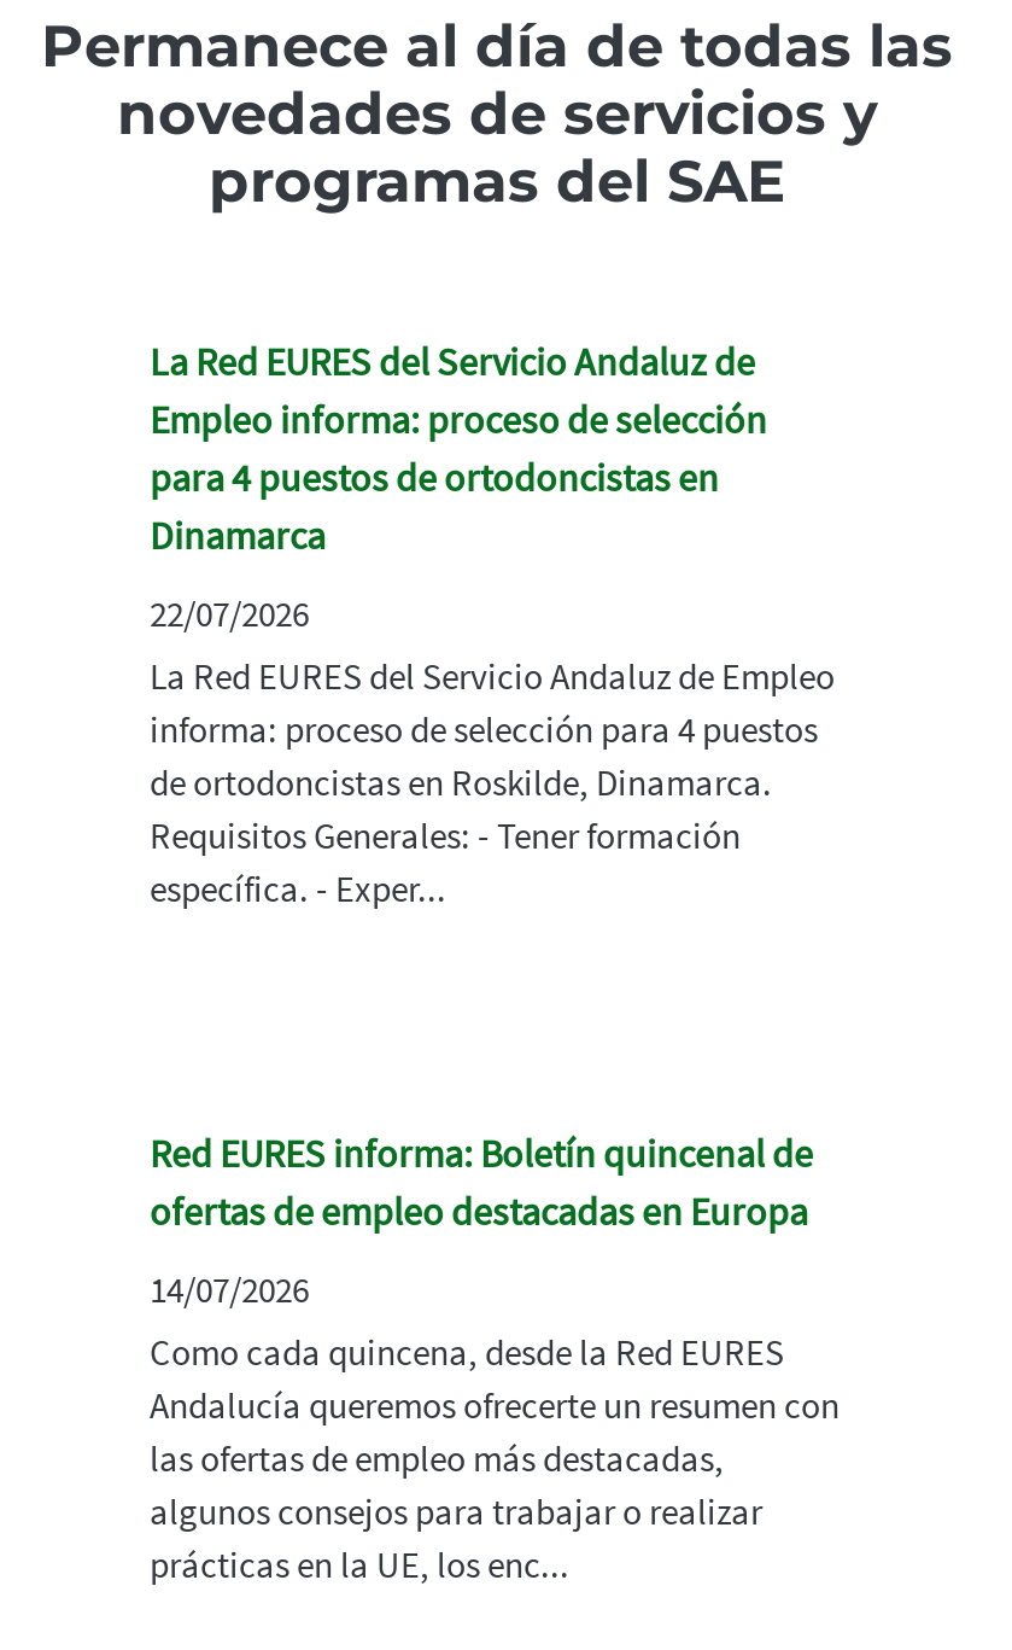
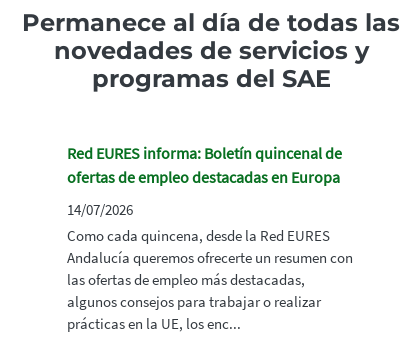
- La Red EURES del Servicio Andaluz de
- Empleo informa: proceso de selección
- para 4 puestos de ortodoncistas en
- Dinamarca
- 22/07/2026
- La Red EURES del Servicio Andaluz de Empleo
- informa: proceso de selección para 4 puestos
- de ortodoncistas en Roskilde, Dinamarca.
- Requisitos Generales: - Tener formación
- específica. - Exper...
